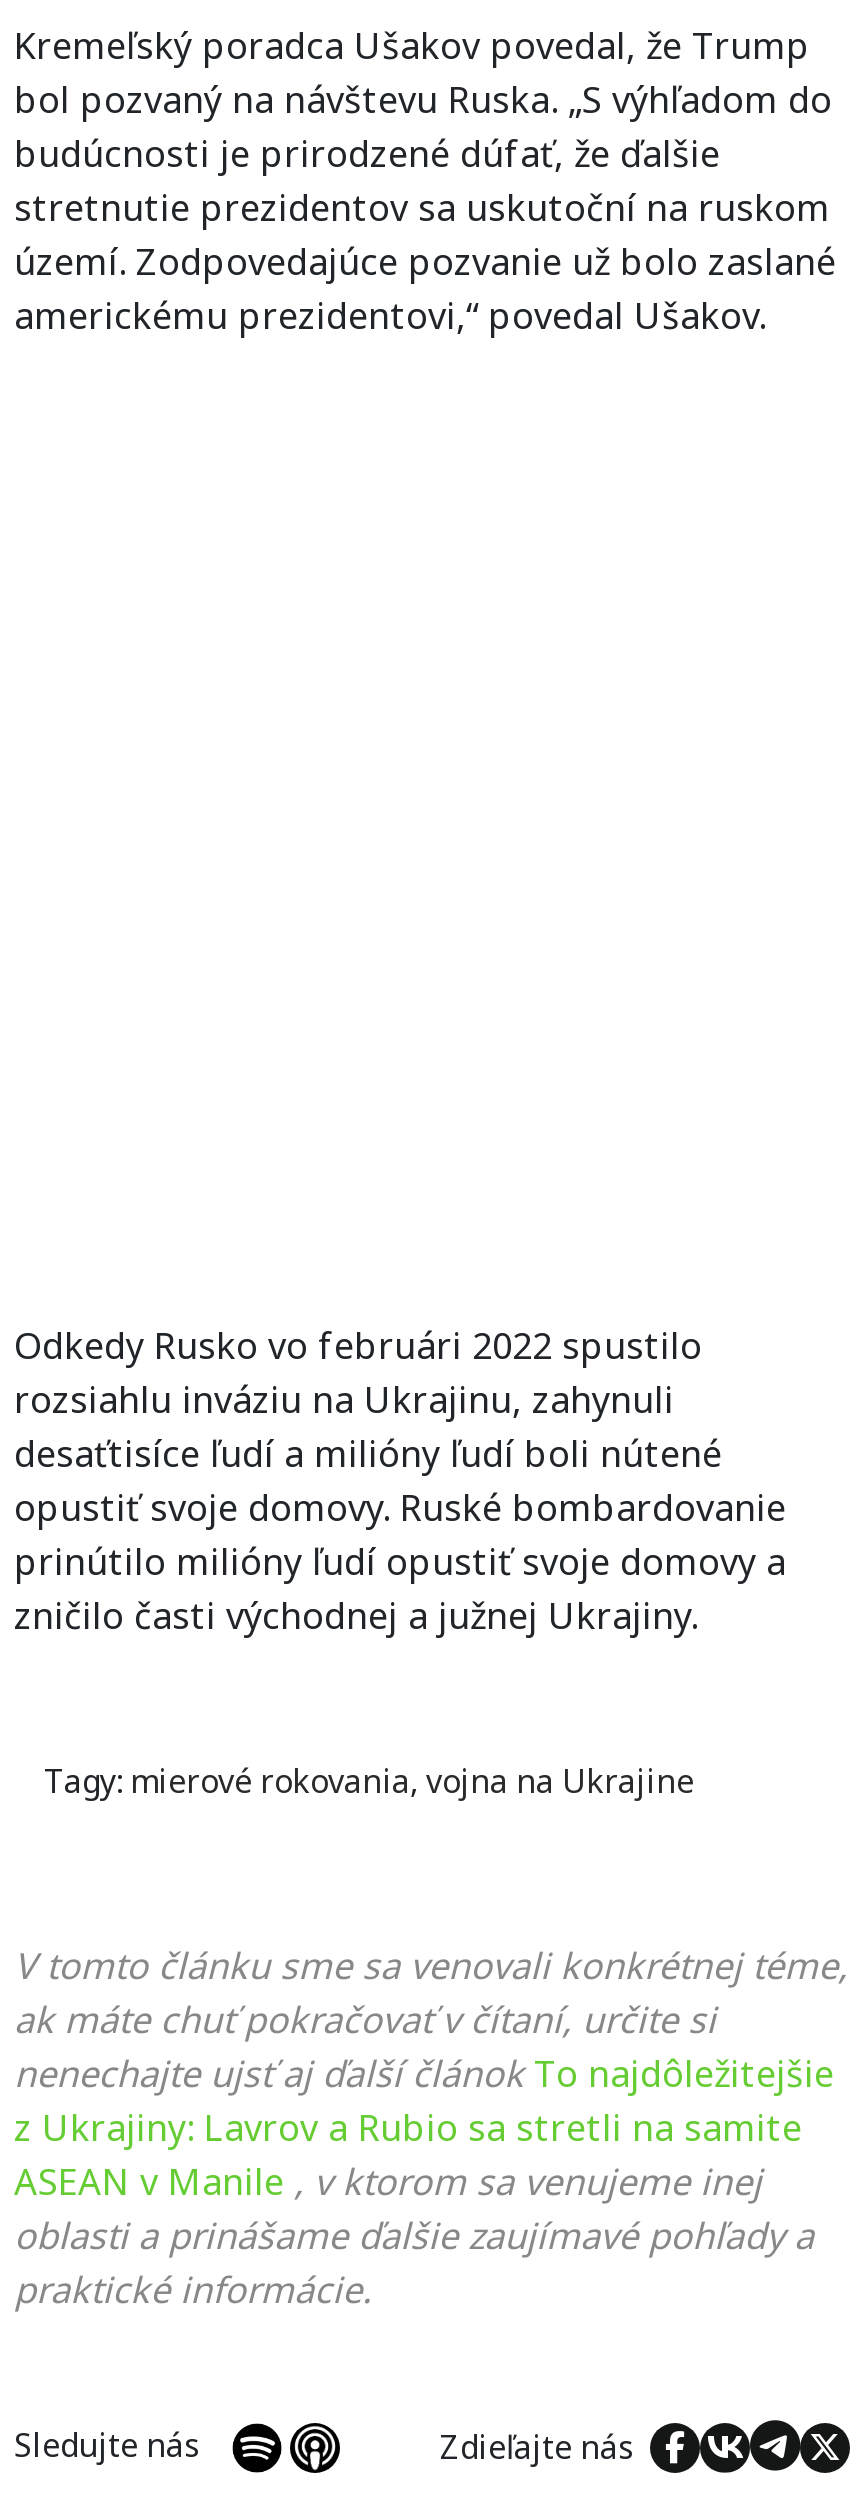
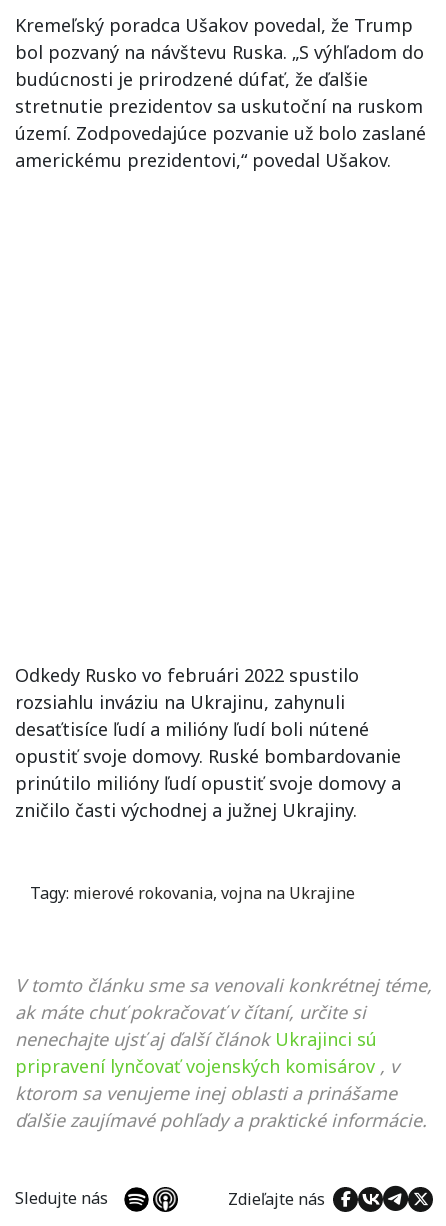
- nenechajte ujsť aj ďalší článok To najdôležitejšie
- z Ukrajiny: Lavrov a Rubio sa stretli na samite
- ASEAN v Manile , v ktorom sa venujeme inej
- oblasti a prinášame ďalšie zaujímavé pohľady a
- praktické informácie.
+ nenechajte ujsť aj ďalší článok Ukrajinci sú
+ pripravení lynčovať vojenských komisárov , v
+ ktorom sa venujeme inej oblasti a prinášame
+ ďalšie zaujímavé pohľady a praktické informácie.
